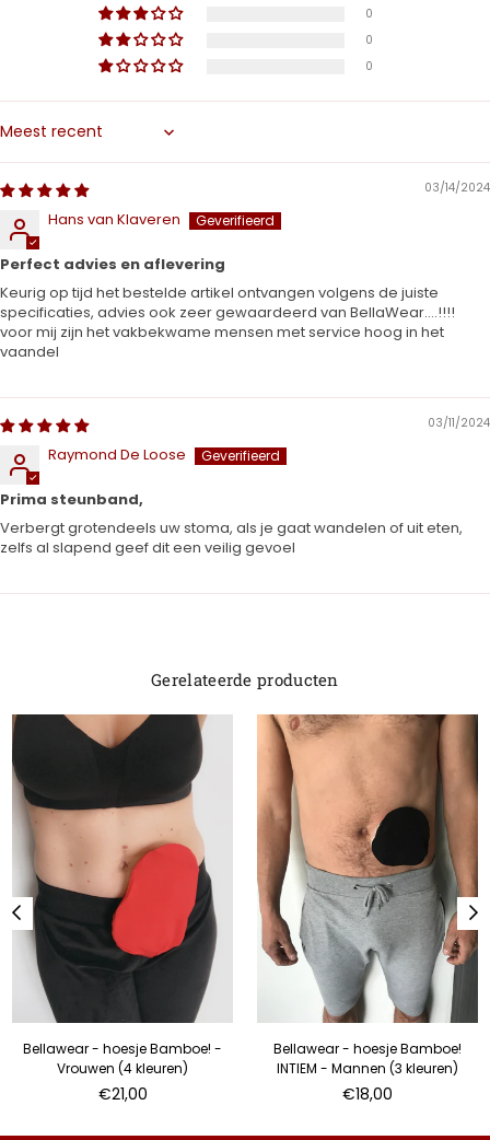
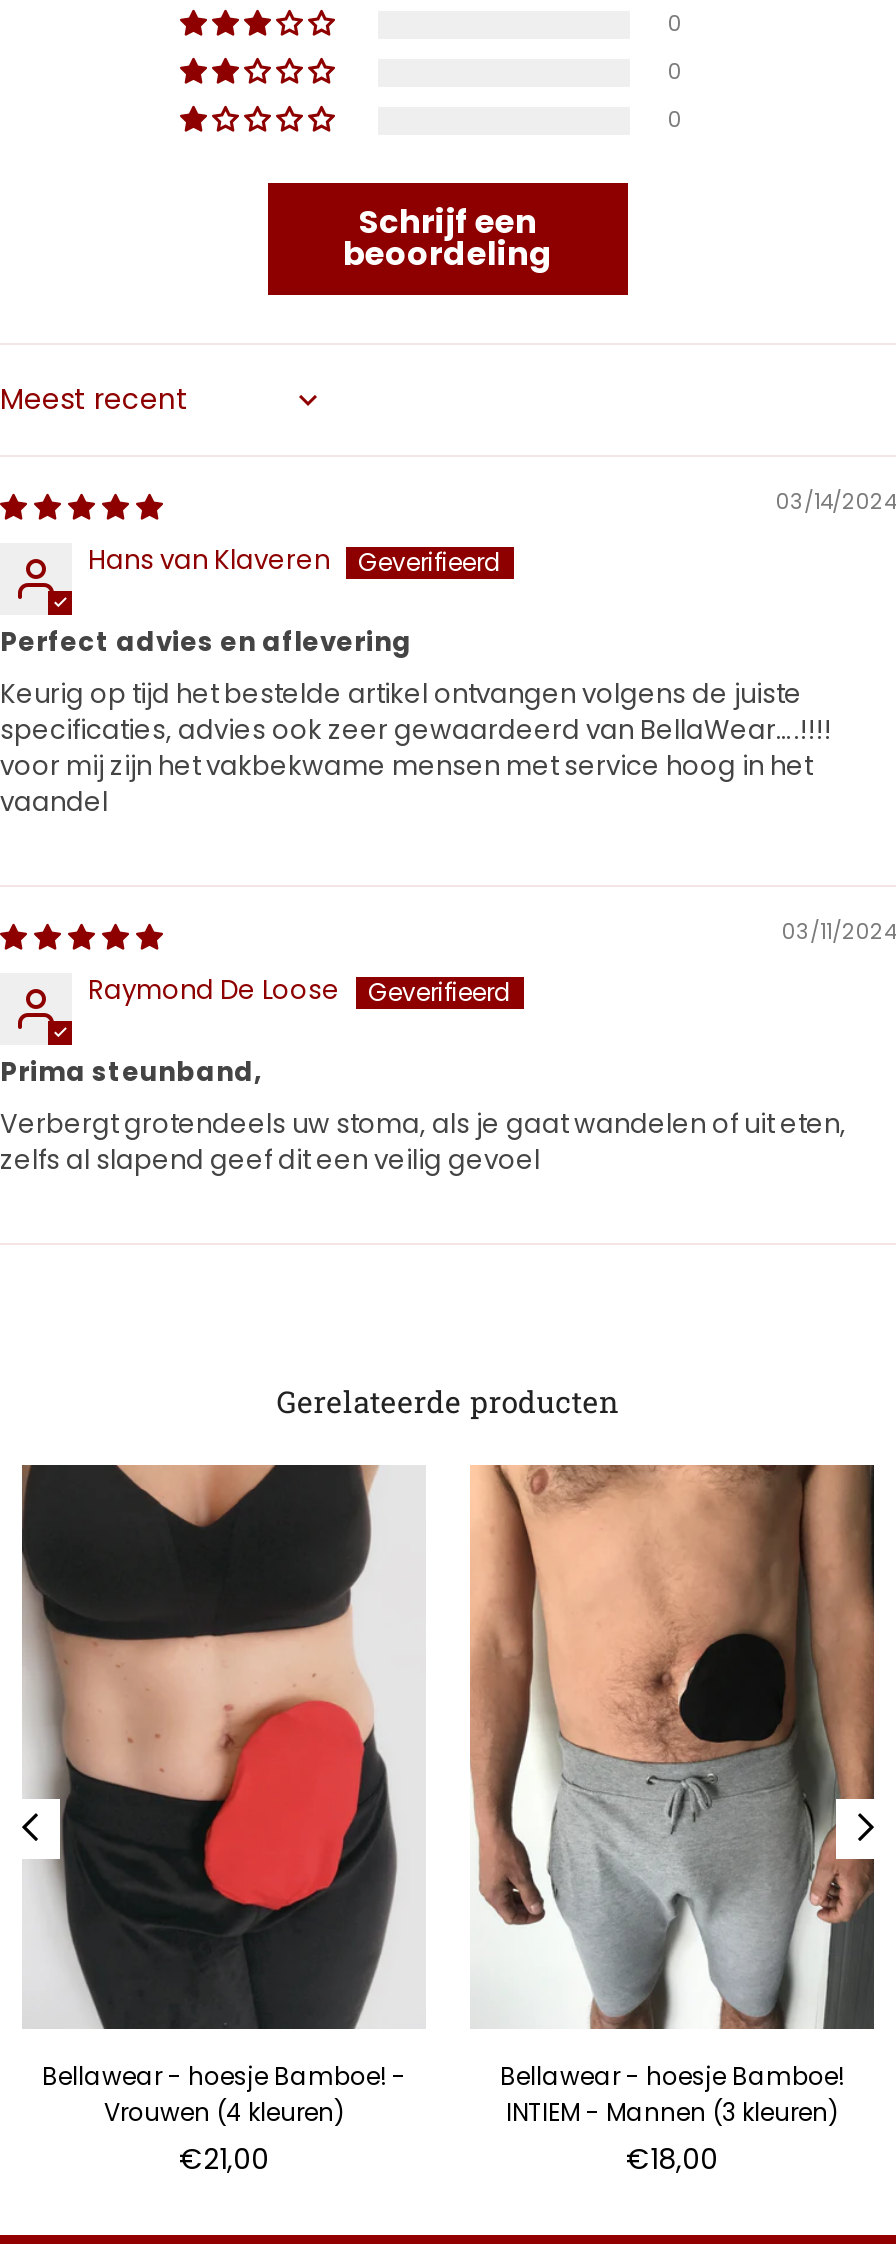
+ Schrijf een
+ beoordeling
